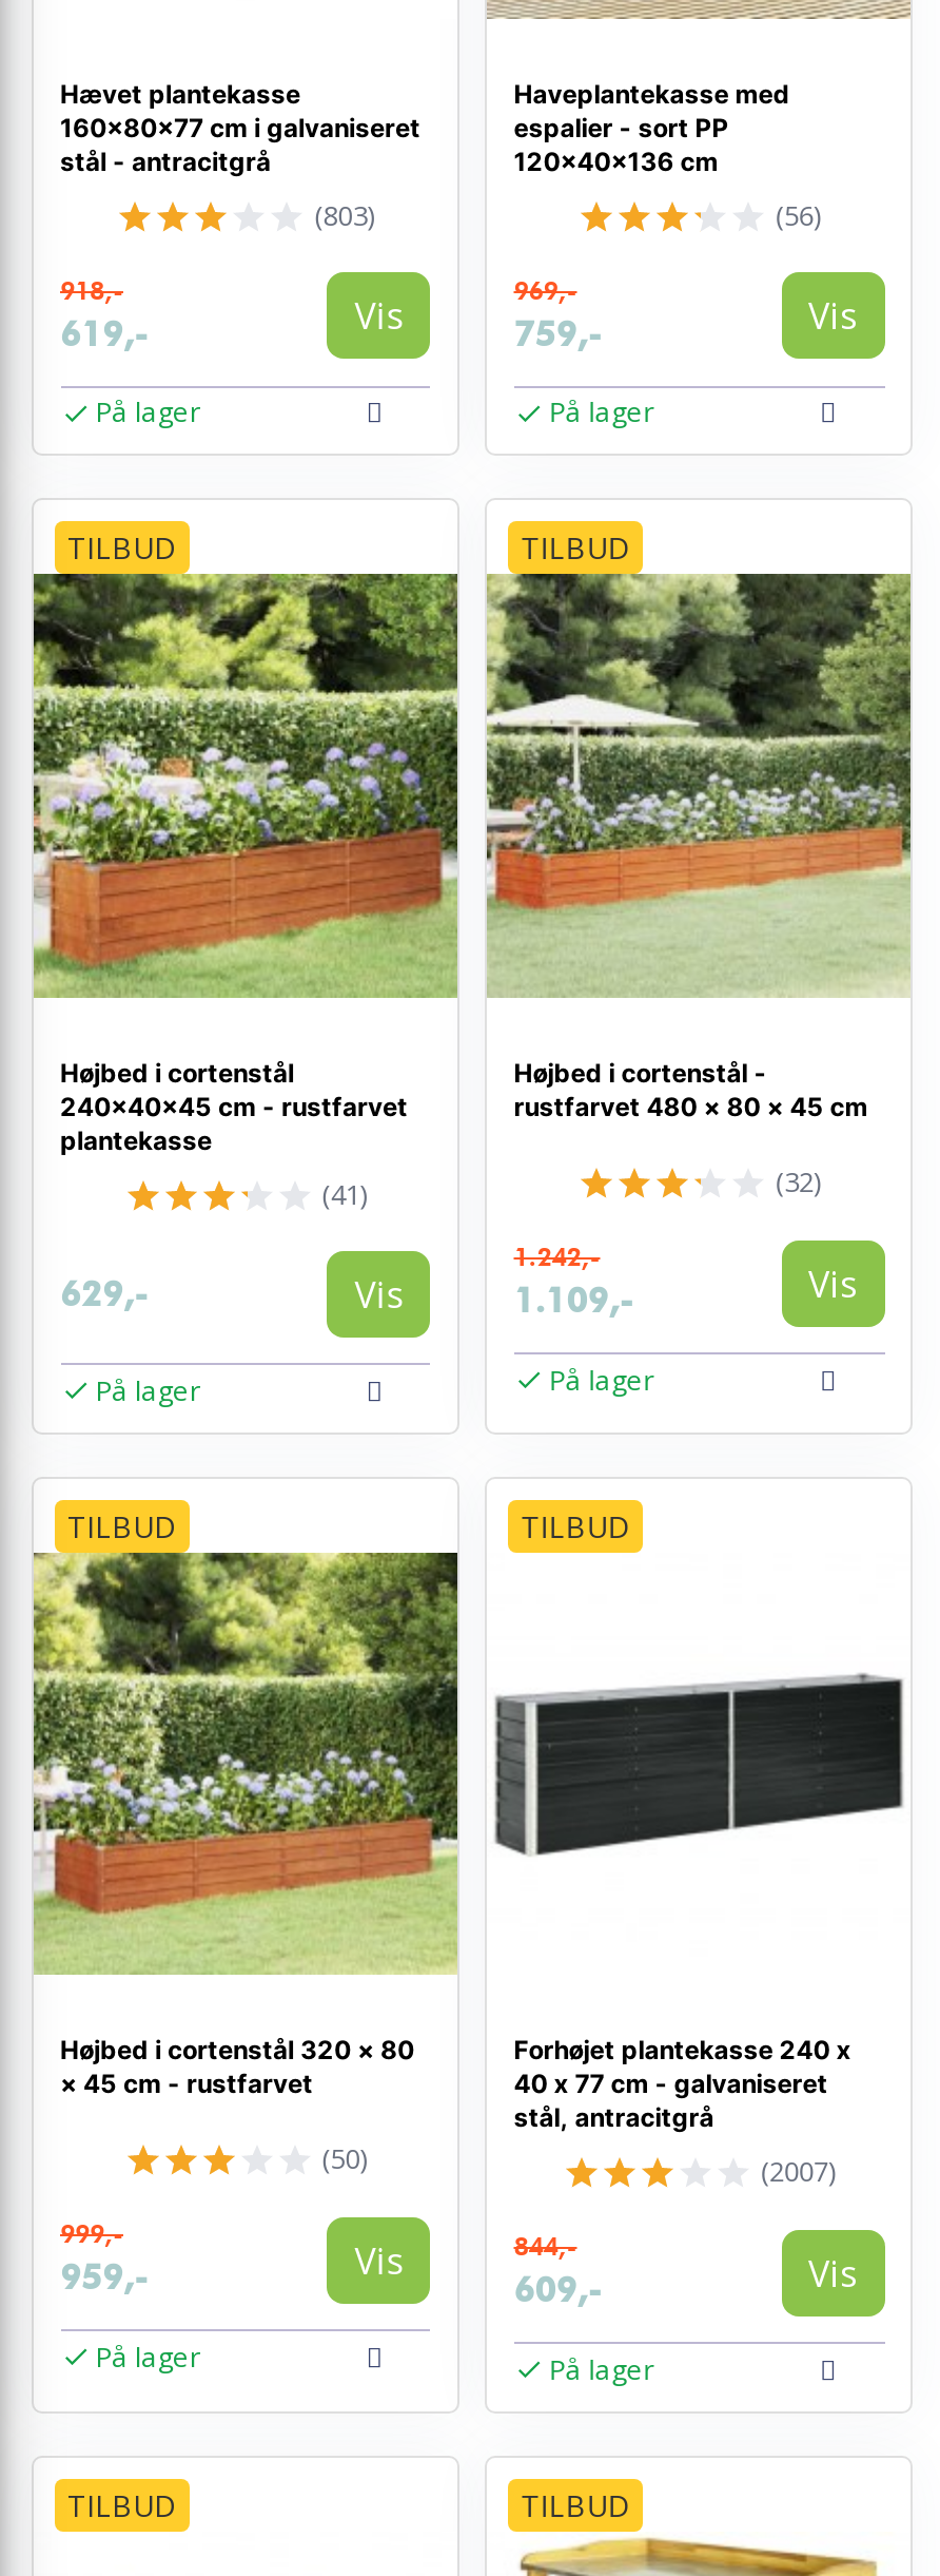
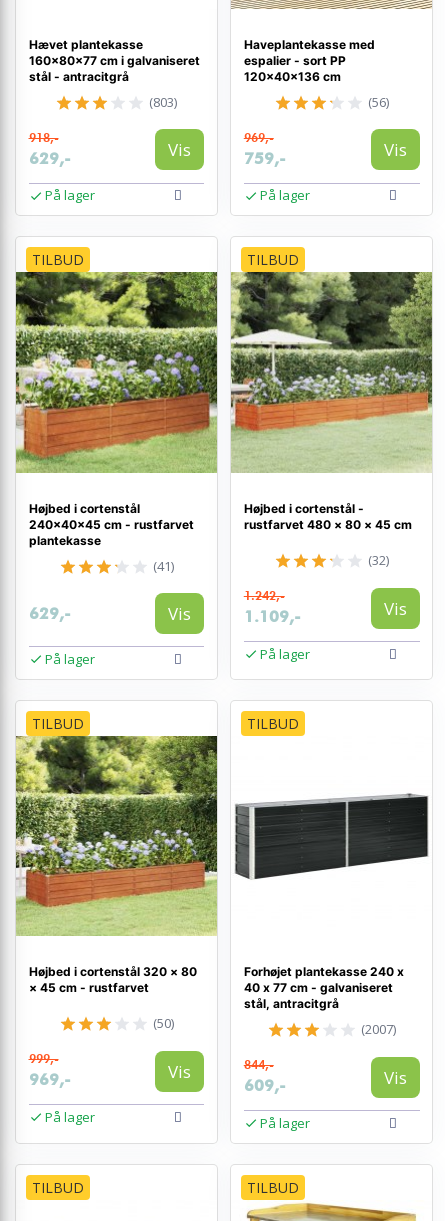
- 619,-
+ 629,-

- 959,-
+ 969,-
